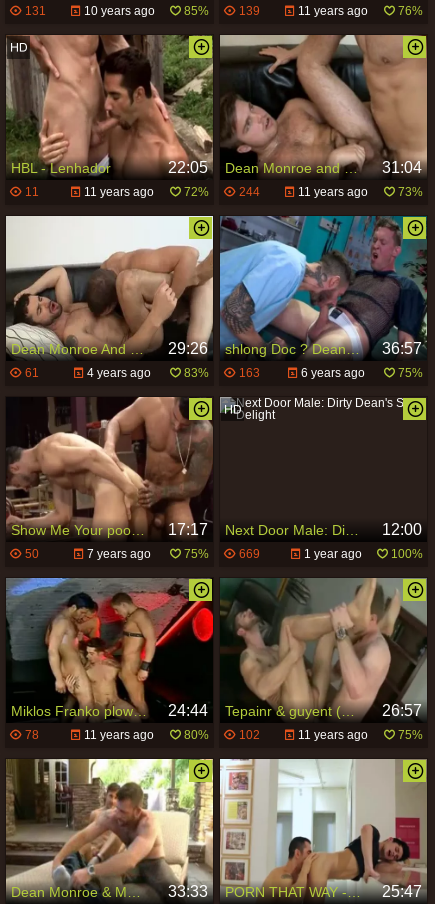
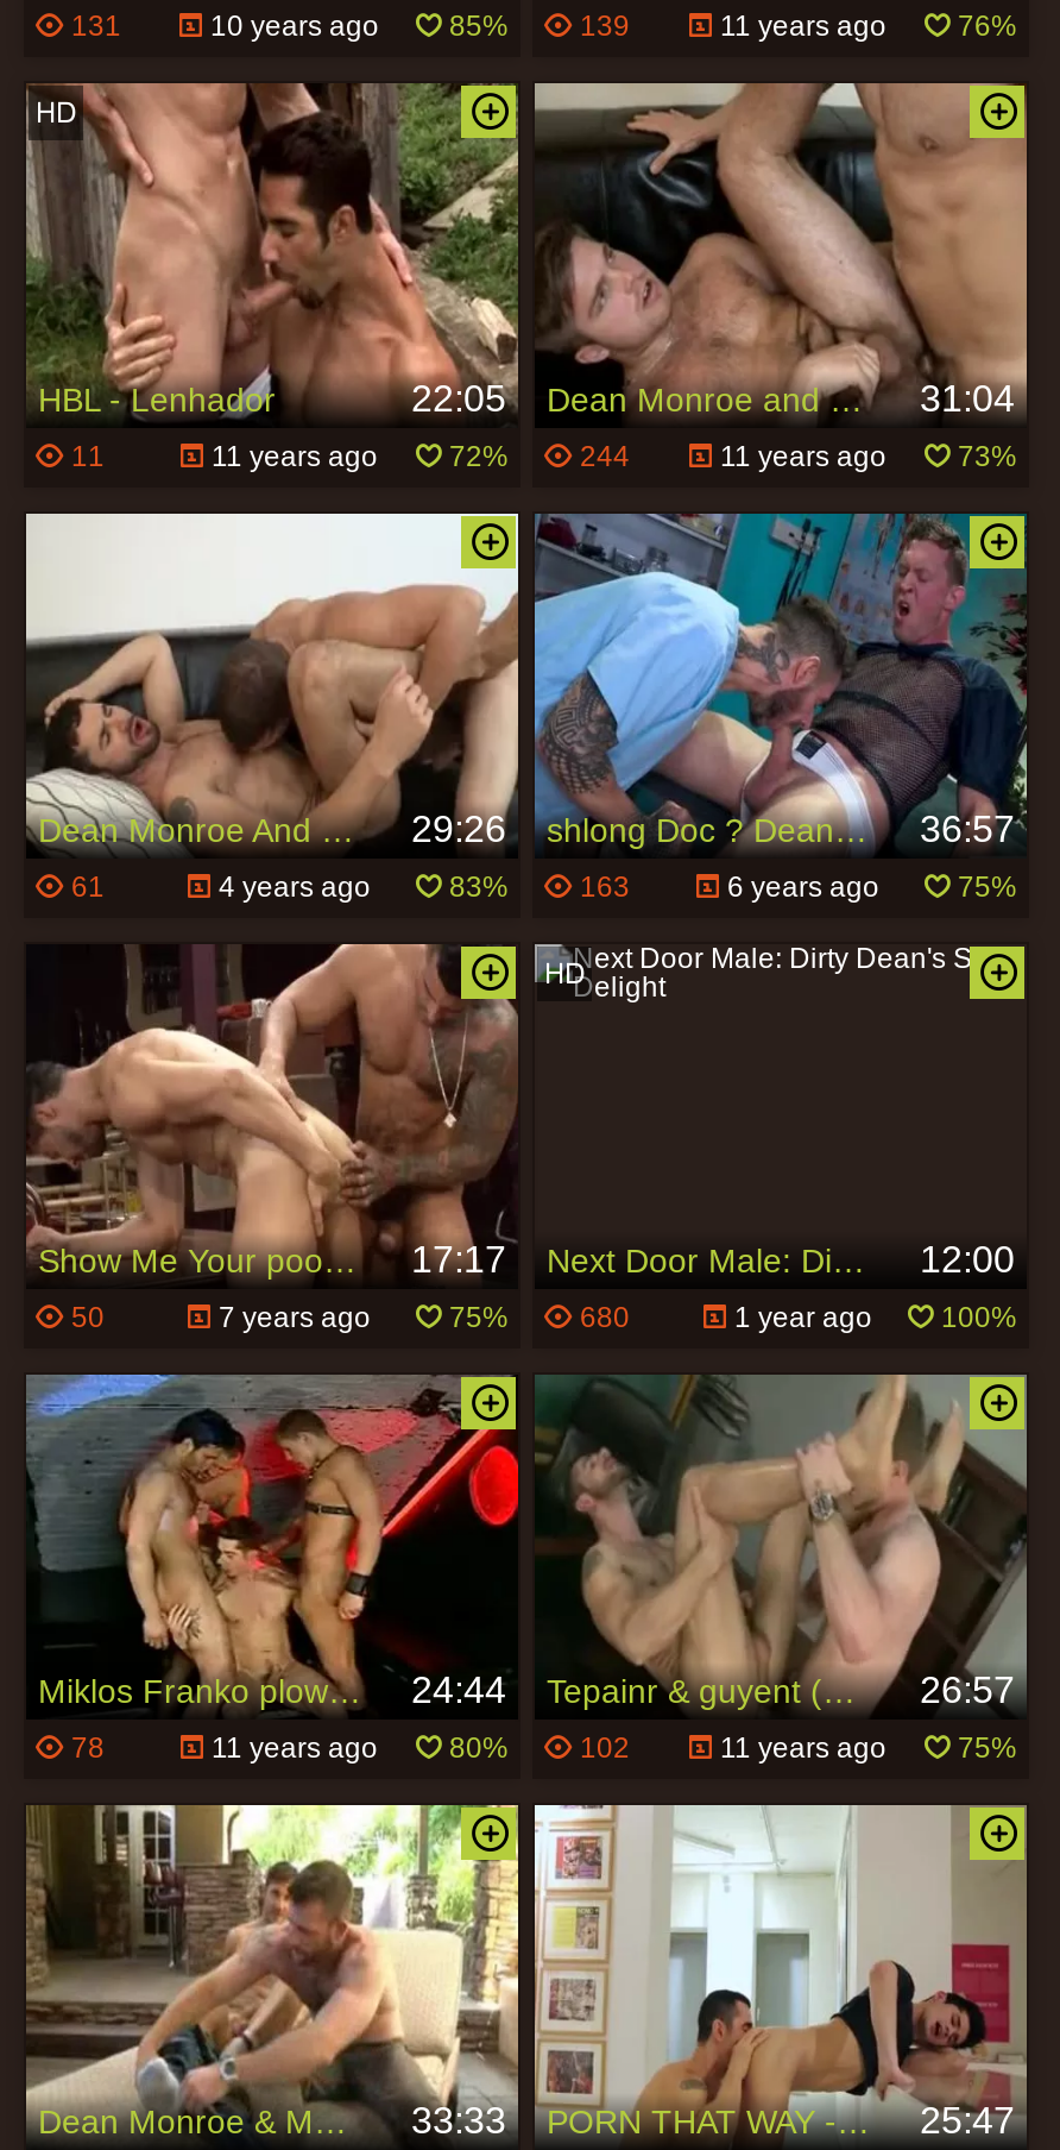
- 75% 669
+ 75% 680
